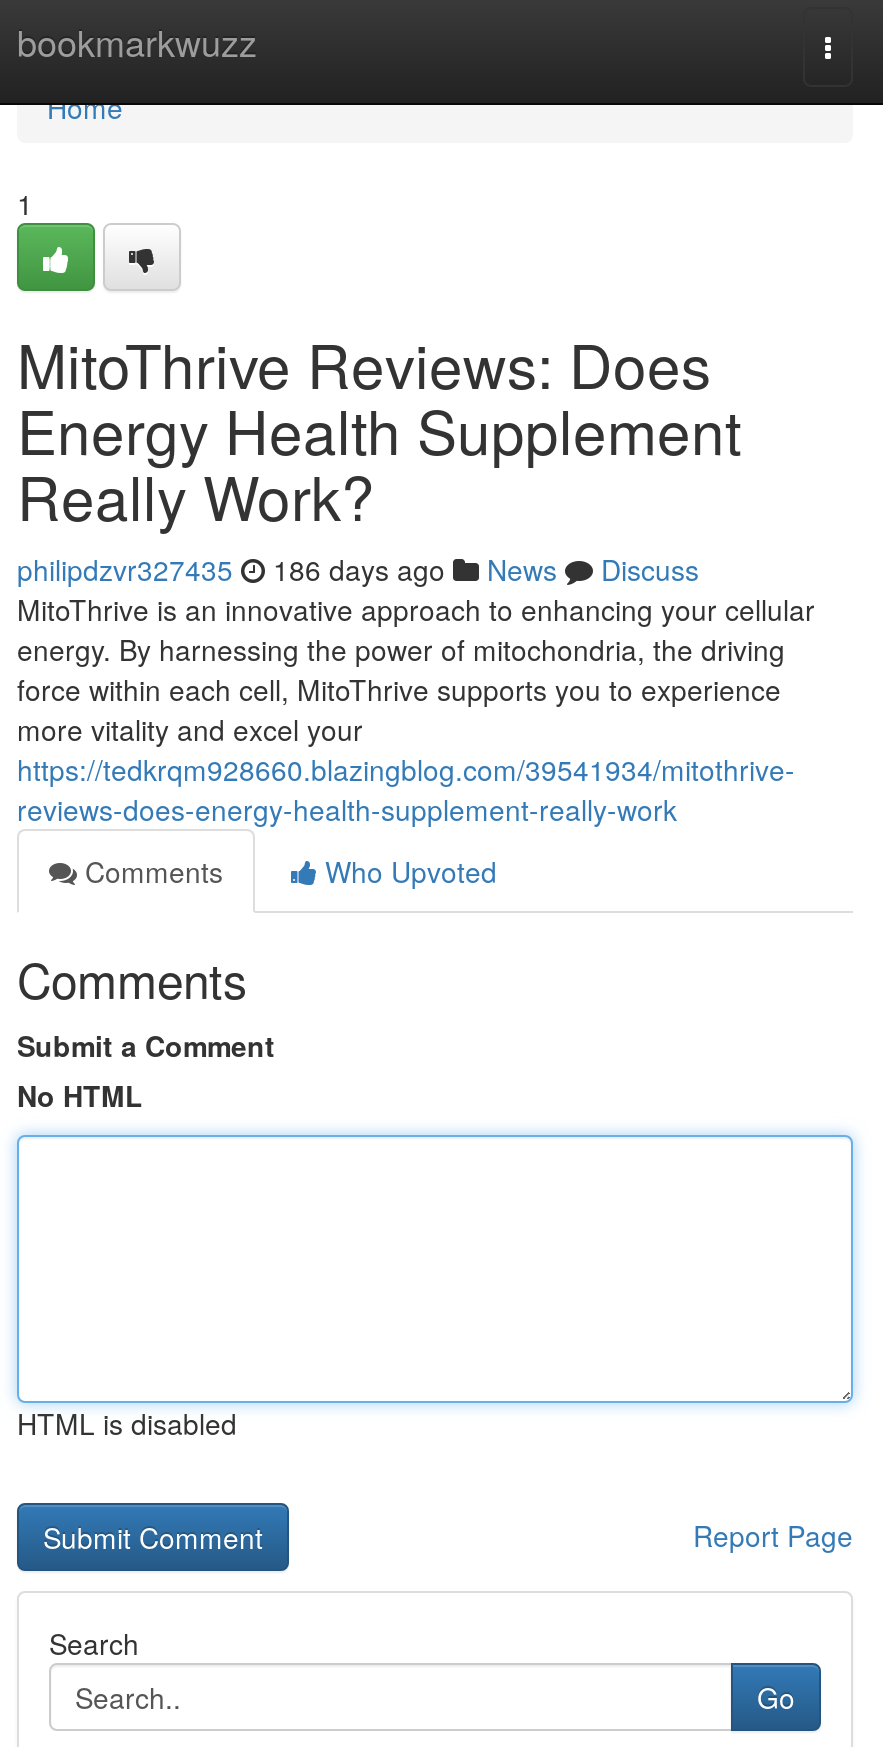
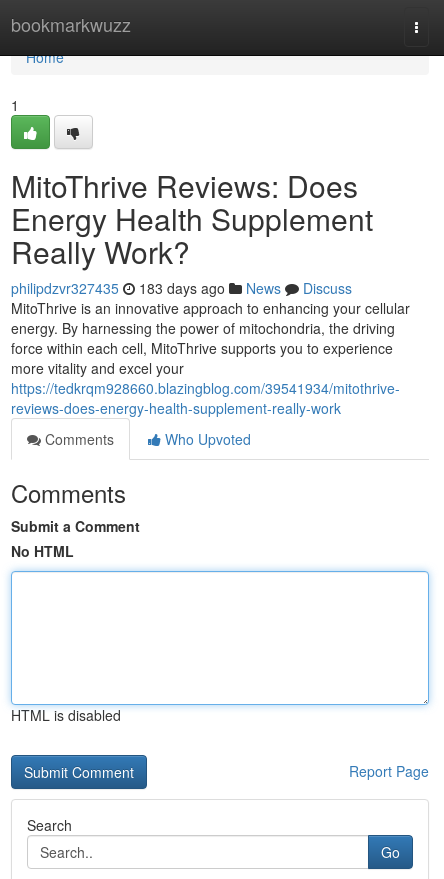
- philipdzvr327435 186 days ago News Discuss
+ philipdzvr327435 183 days ago News Discuss
